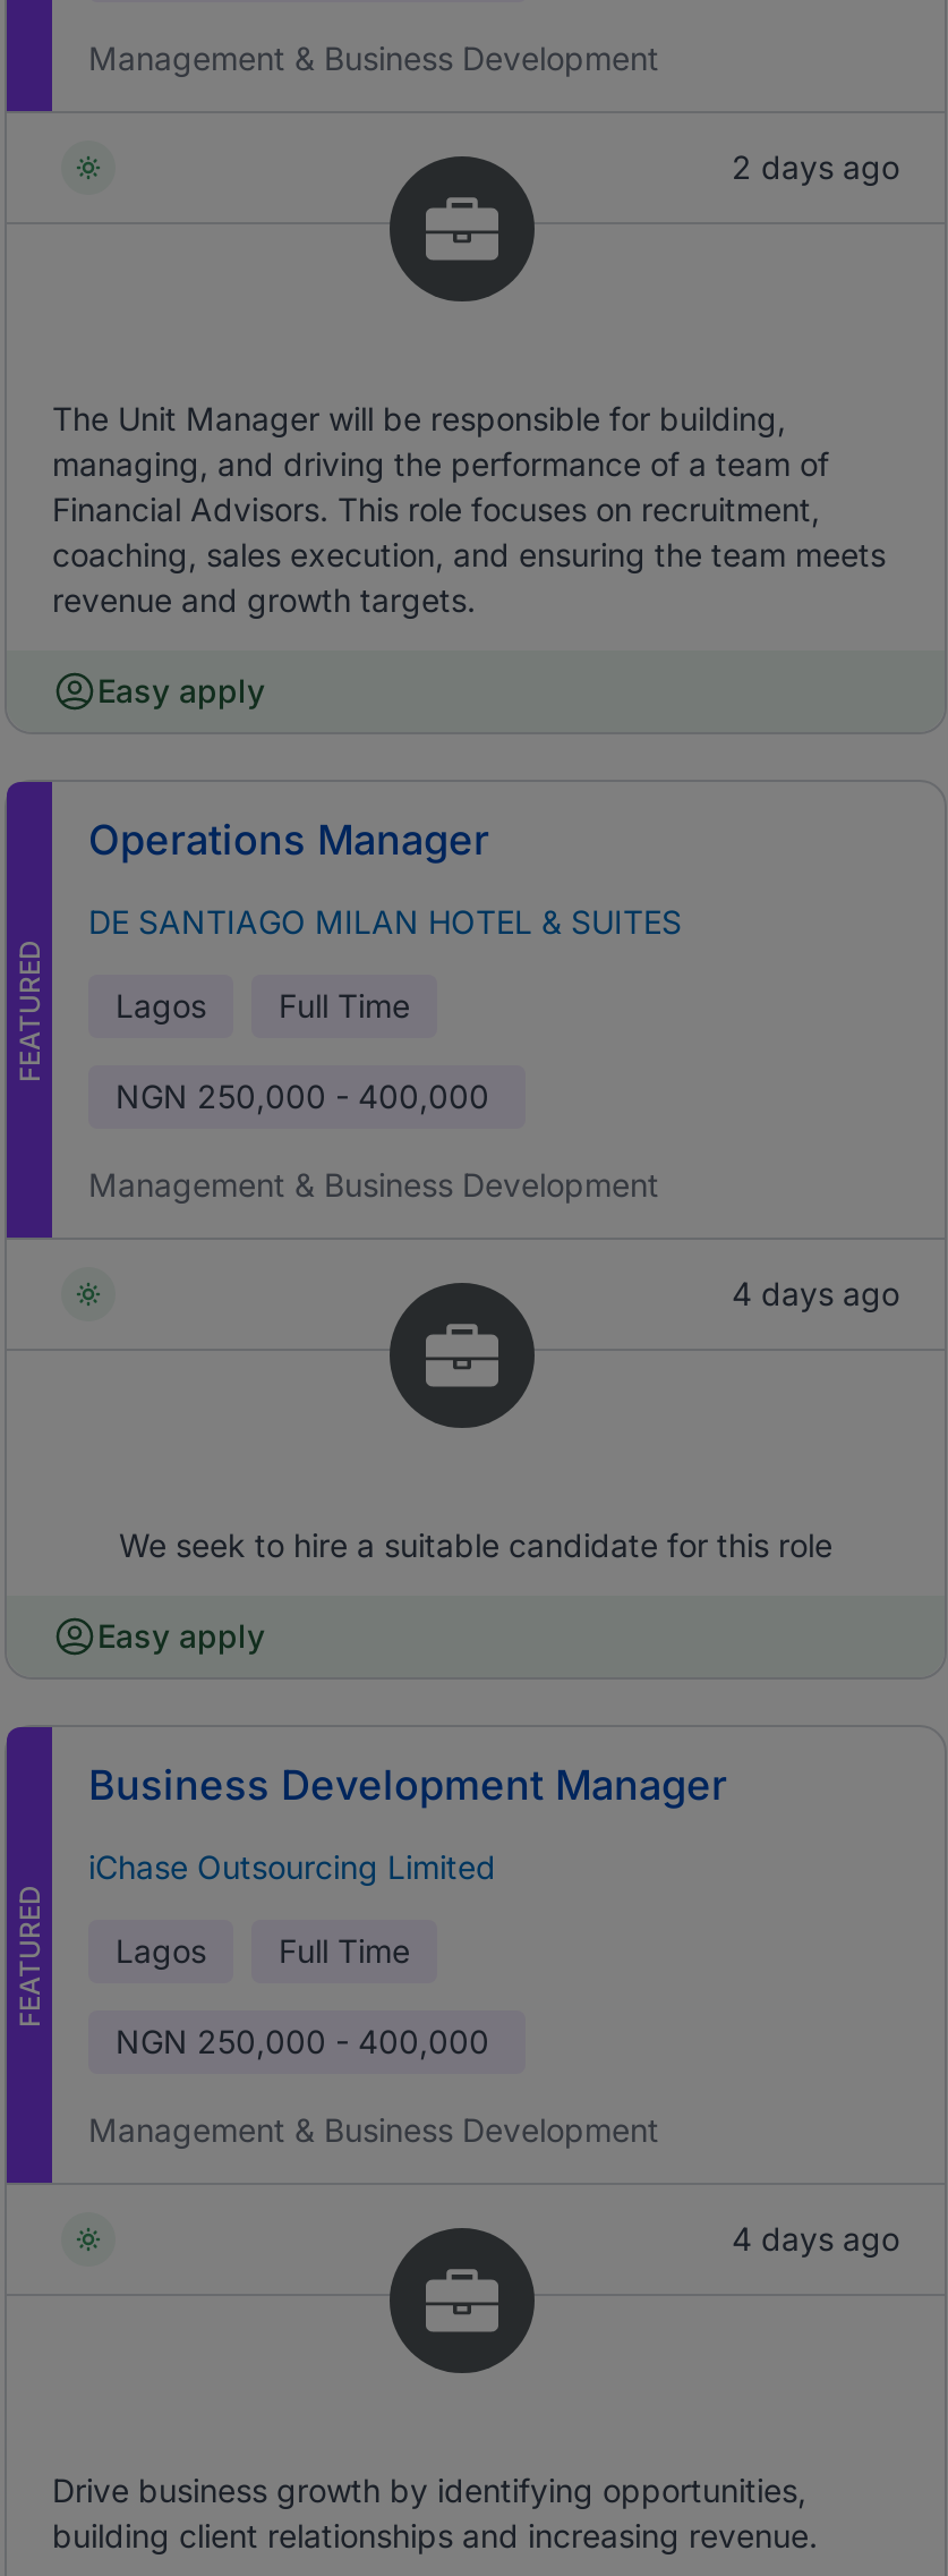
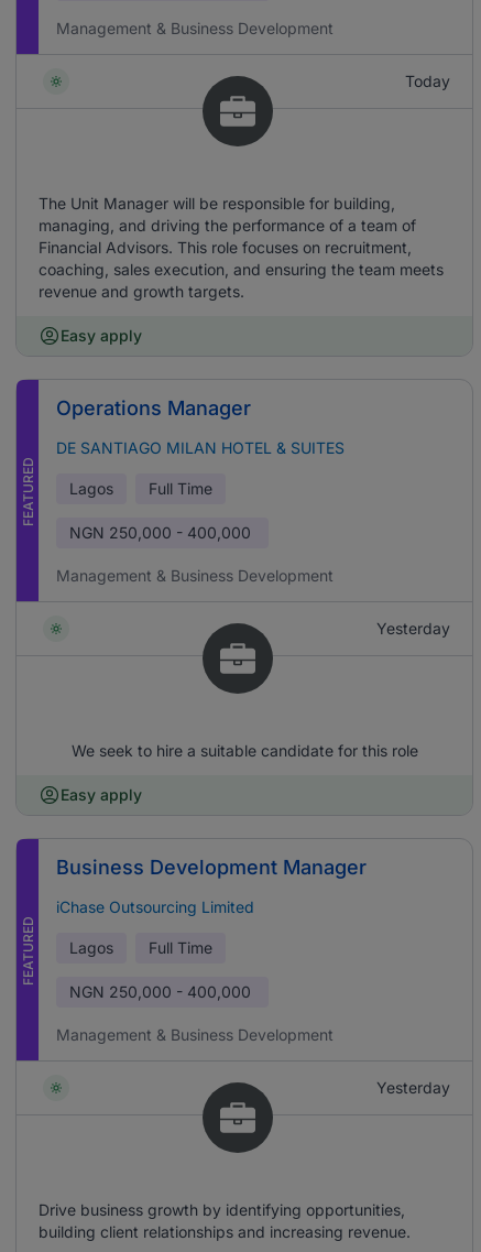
- 2 days ago
+ Today

- 4 days ago
+ Yesterday

- 4 days ago
+ Yesterday
